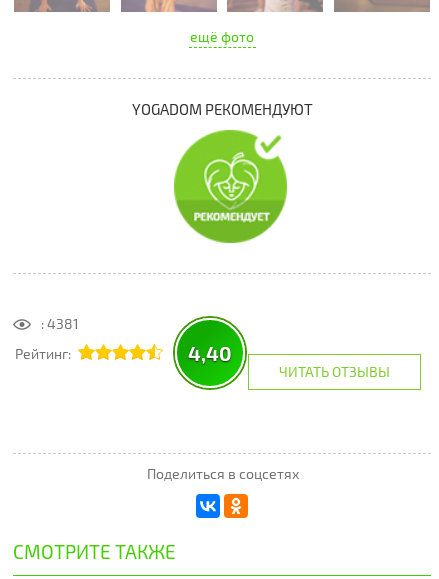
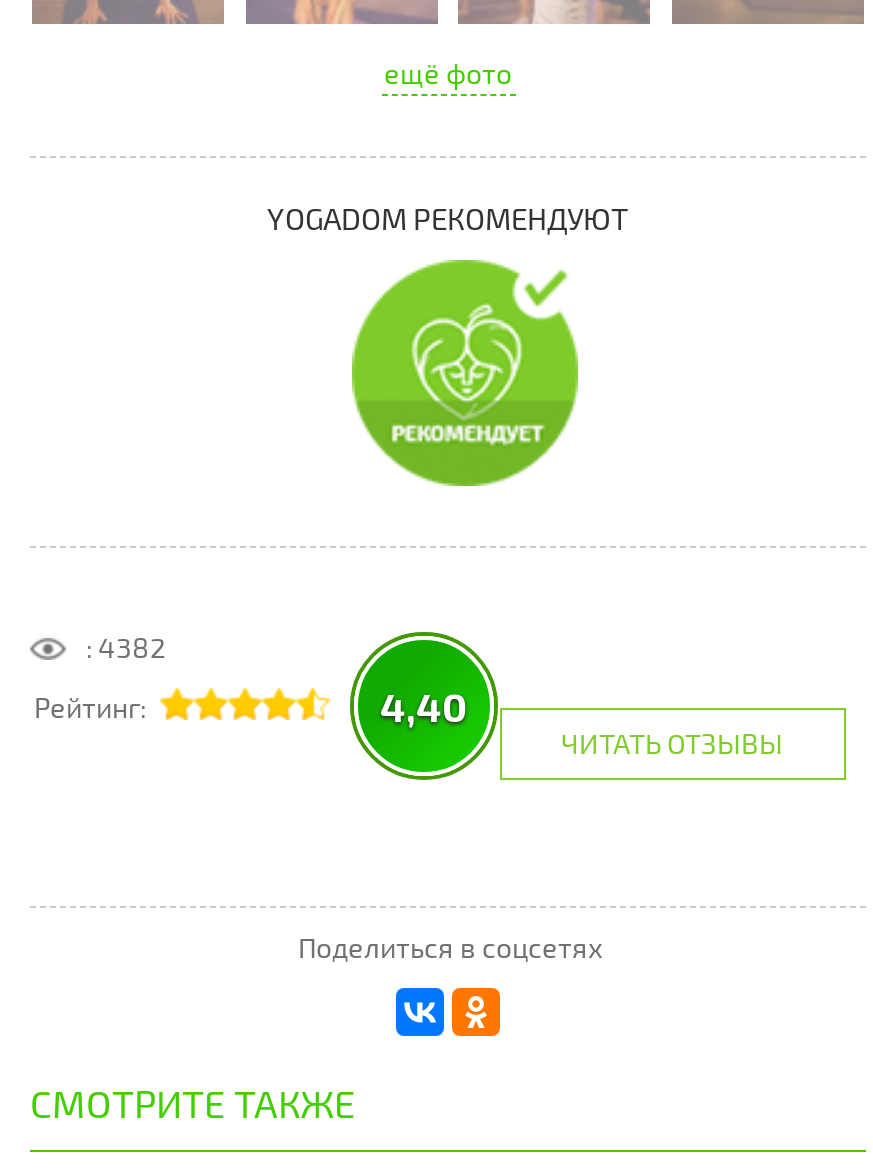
- : 4381
+ : 4382
